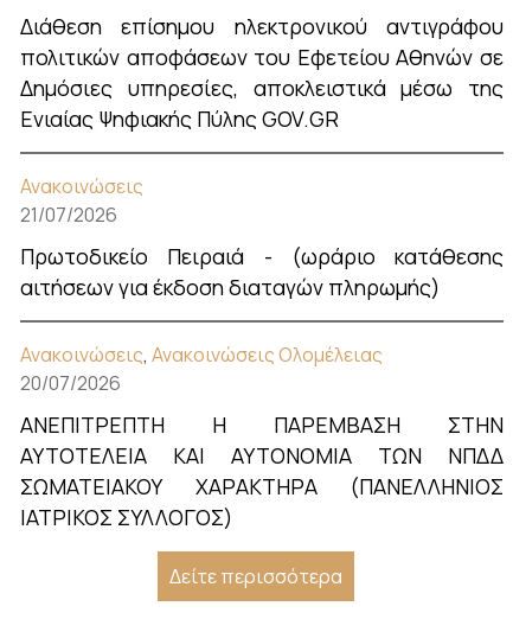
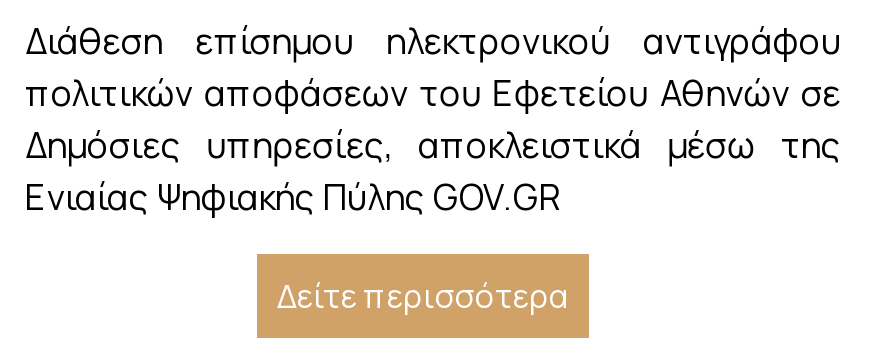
- Ανακοινώσεις
- 21/07/2026
- Πρωτοδικείο Πειραιά - (ωράριο κατάθεσης
- αιτήσεων για έκδοση διαταγών πληρωμής)
- Ανακοινώσεις, Ανακοινώσεις Ολομέλειας
- 20/07/2026
- ΑΝΕΠΙΤΡΕΠΤΗ Η ΠΑΡΕΜΒΑΣΗ ΣΤΗΝ
- ΑΥΤΟΤΕΛΕΙΑ ΚΑΙ ΑΥΤΟΝΟΜΙΑ ΤΩΝ ΝΠΔΔ
- ΣΩΜΑΤΕΙΑΚΟΥ ΧΑΡΑΚΤΗΡΑ (ΠΑΝΕΛΛΗΝΙΟΣ
- ΙΑΤΡΙΚΟΣ ΣΥΛΛΟΓΟΣ)
